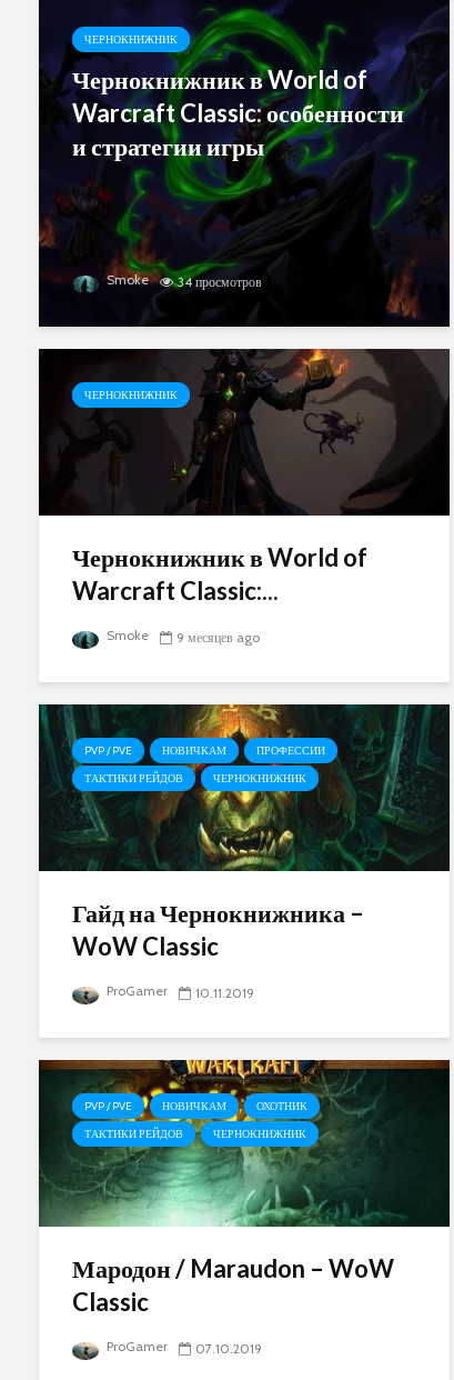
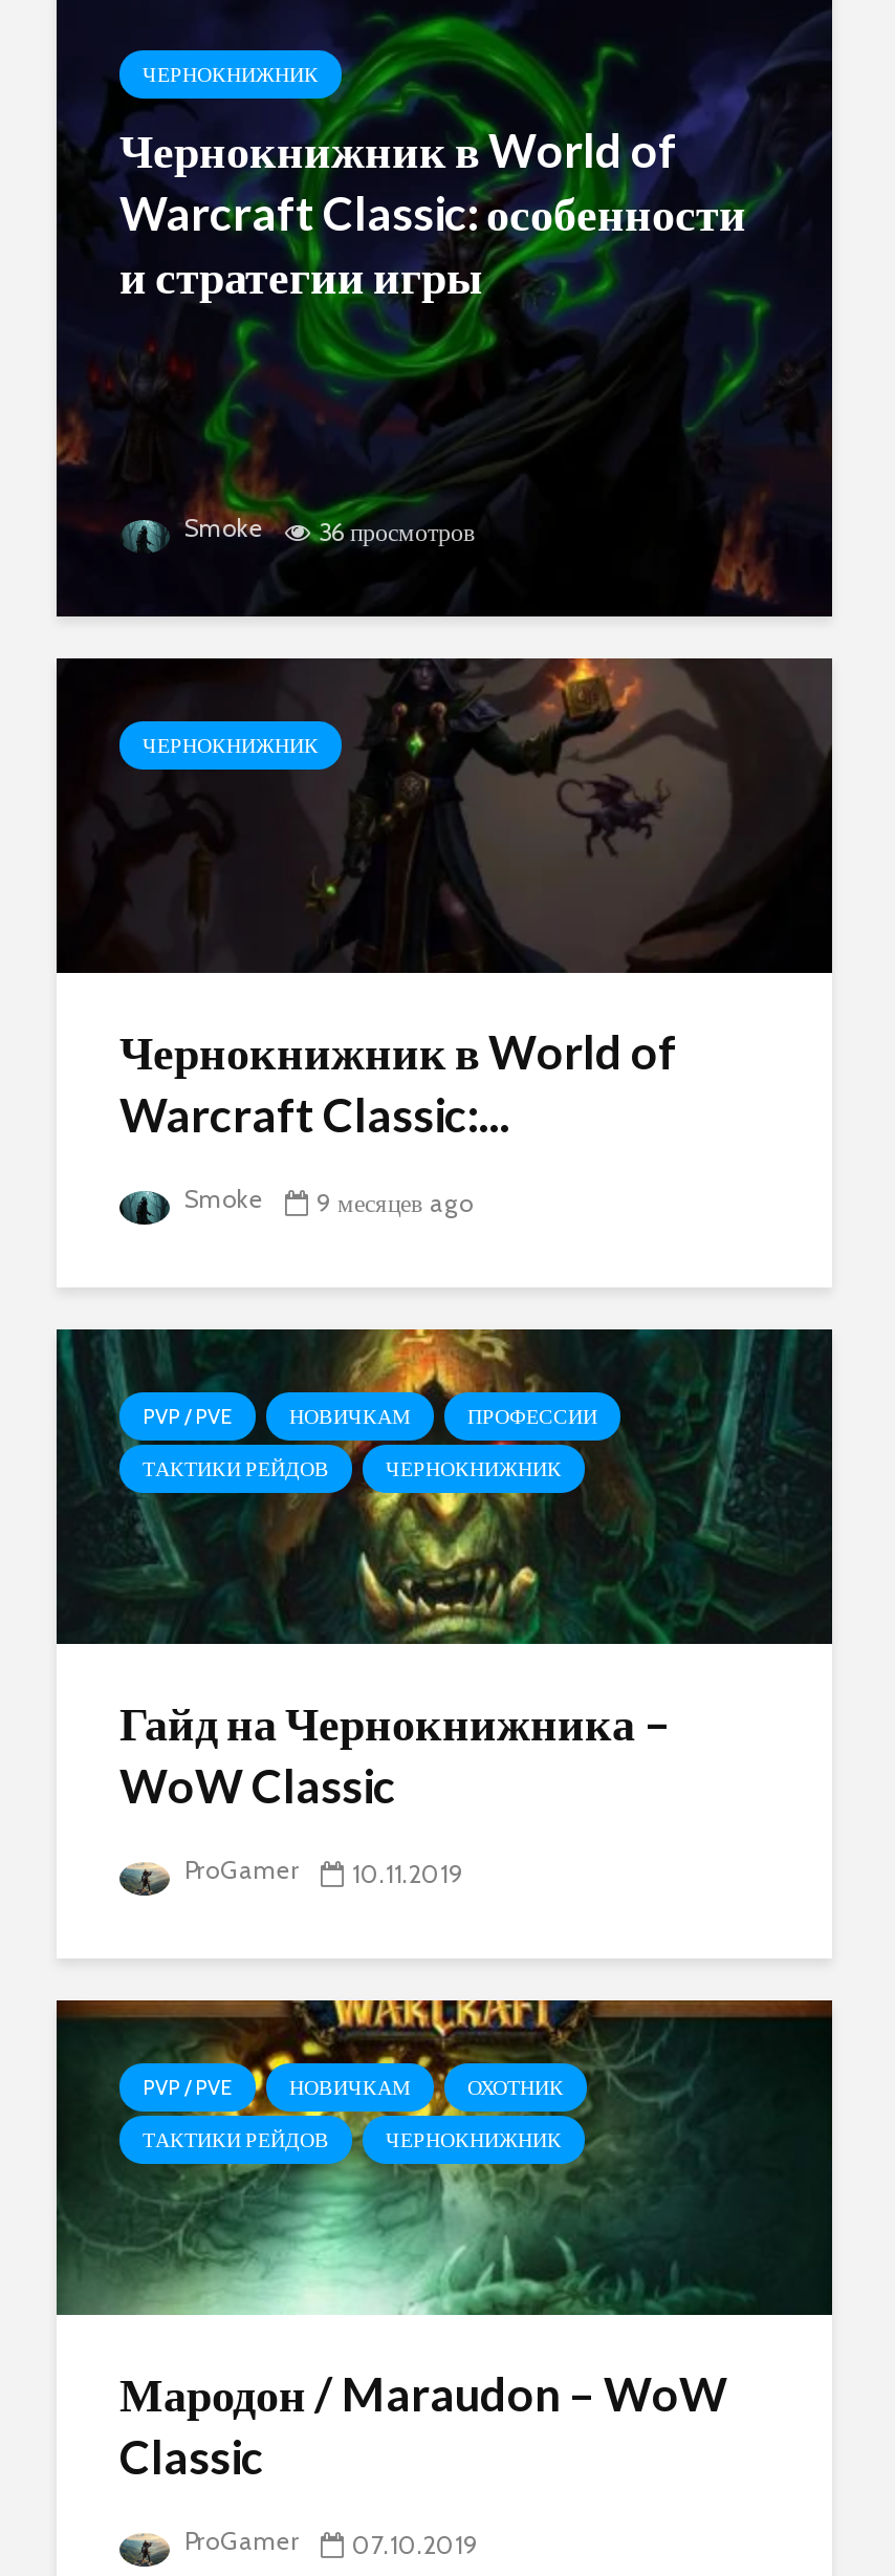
- Smoke 34 просмотров
+ Smoke 36 просмотров
